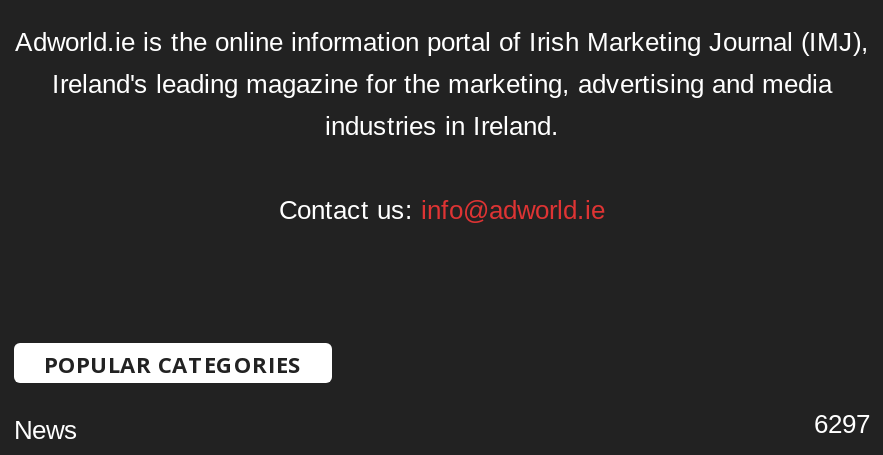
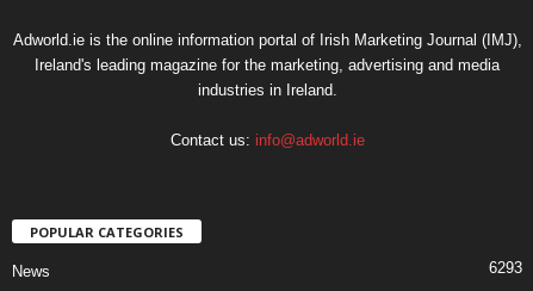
- 6297
+ 6293
